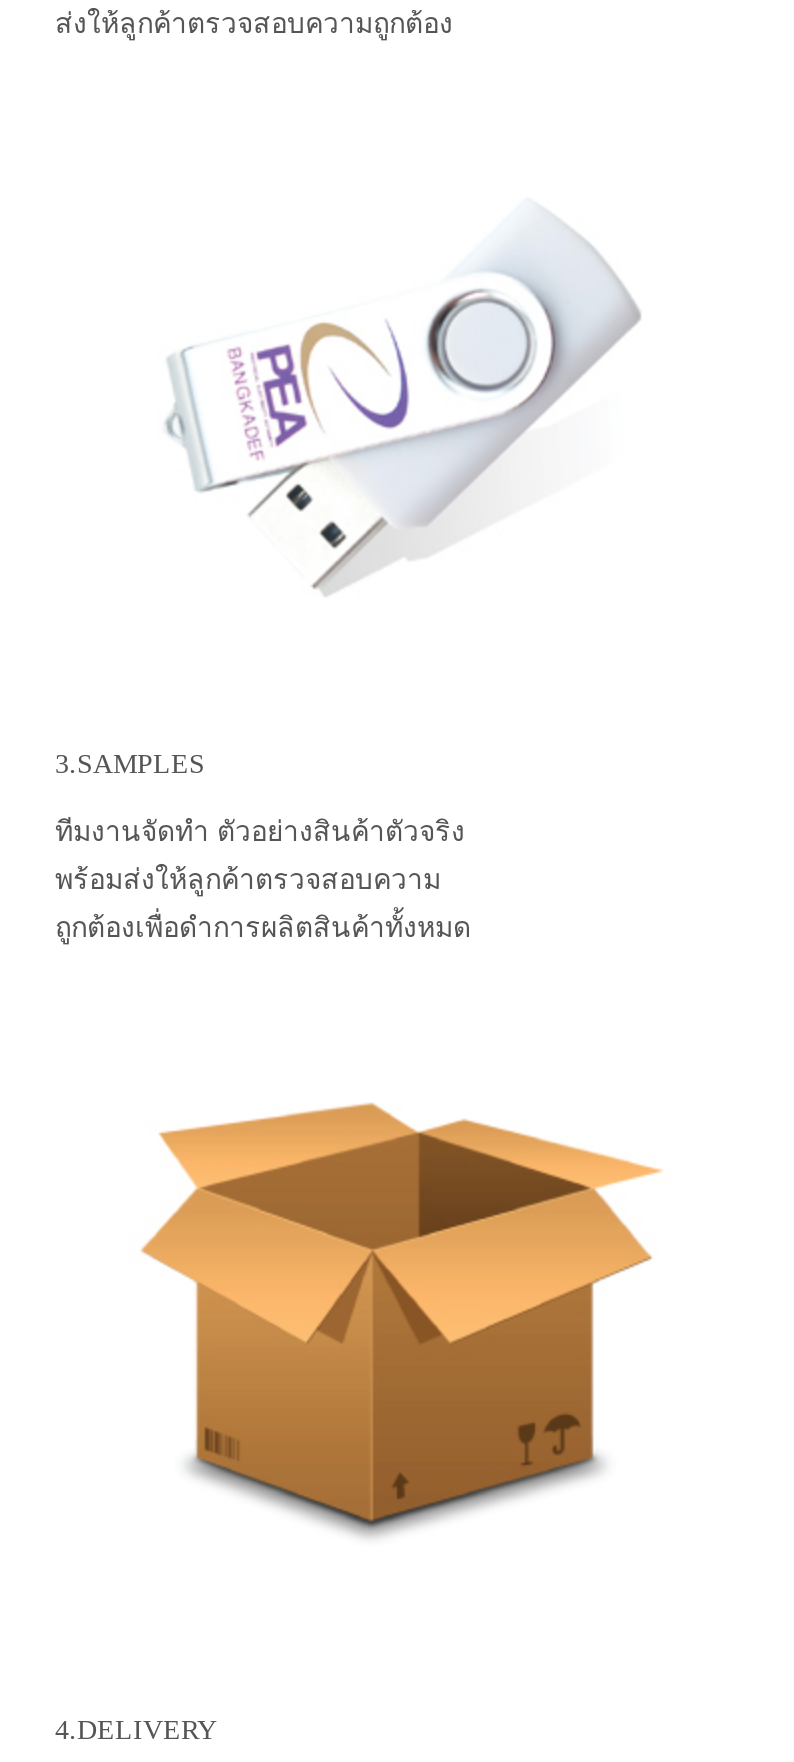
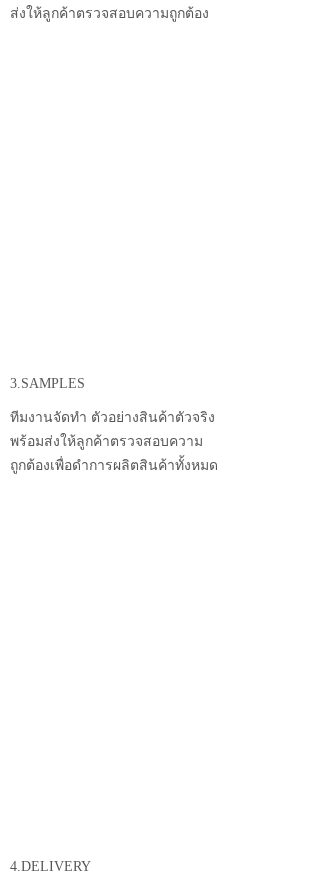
- [image]

- [image]
